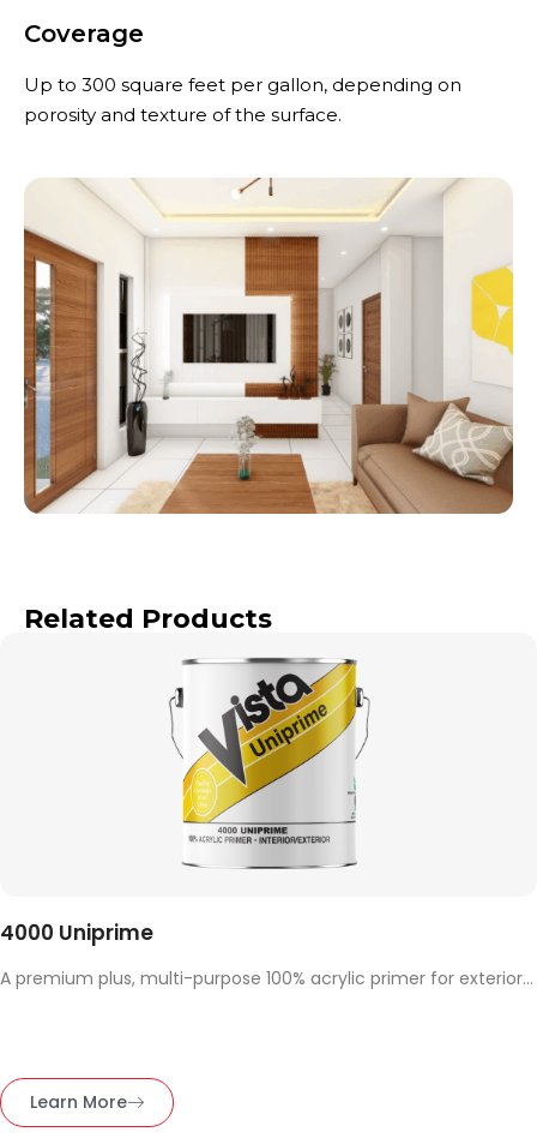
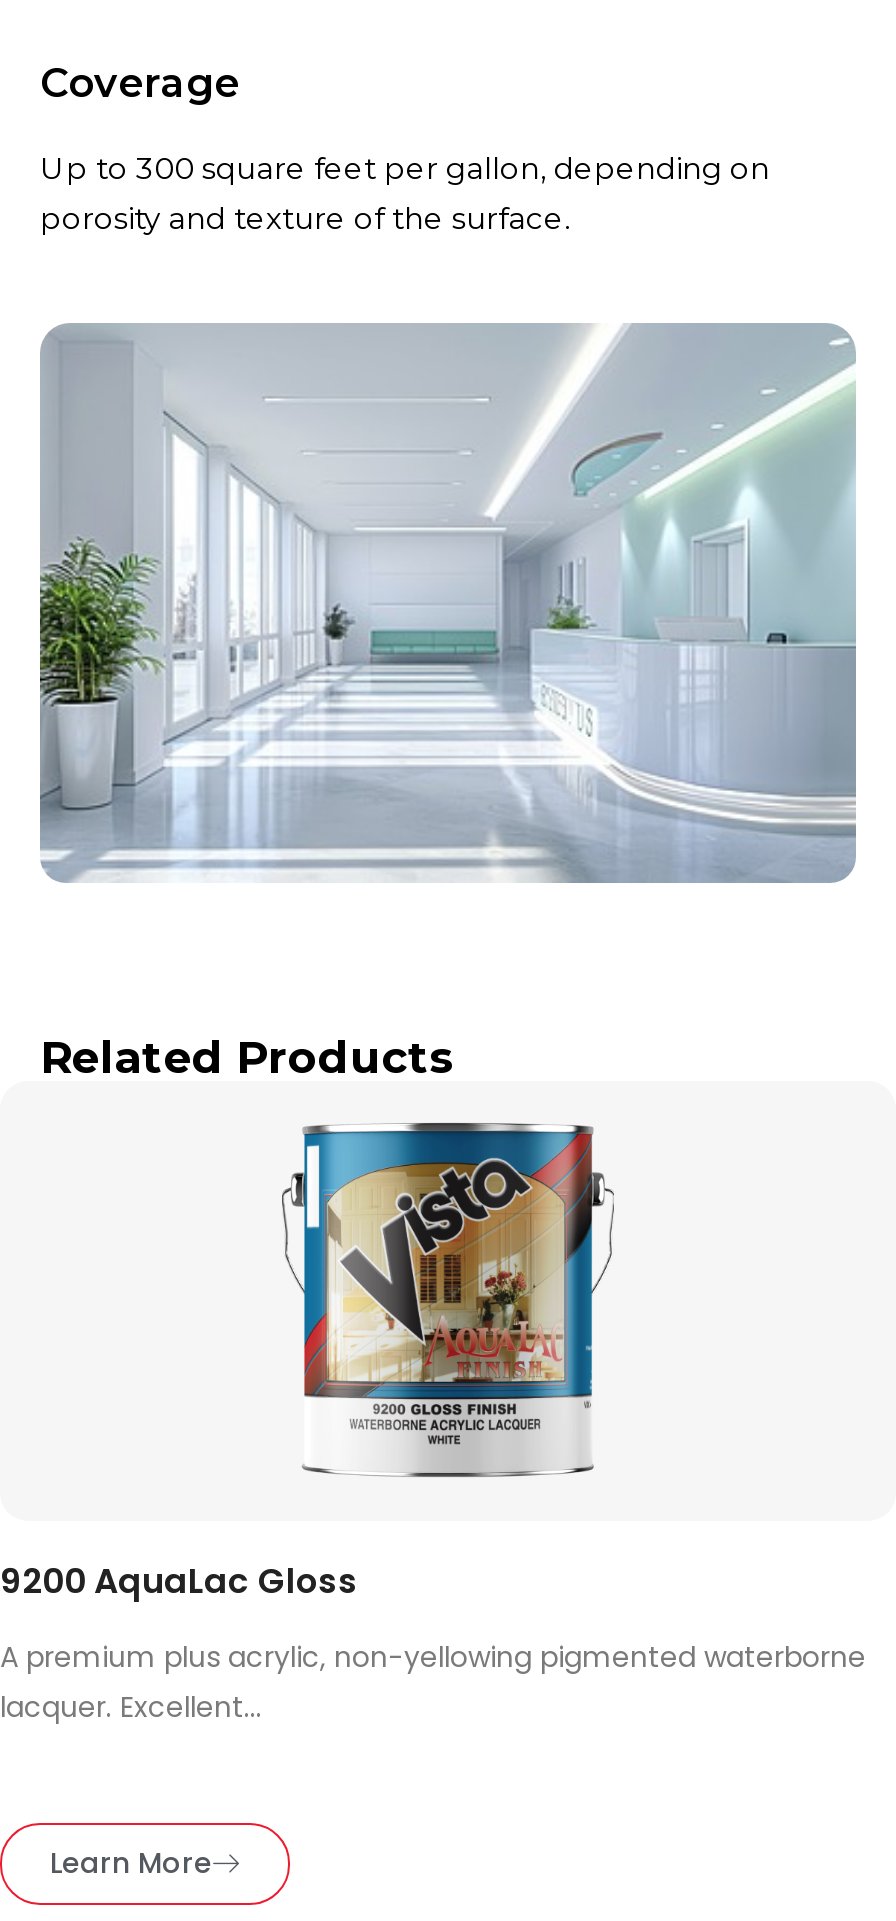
- [image]
+ [image]

- [image]
+ [image]

- 4000 Uniprime
+ 9200 AquaLac Gloss

- A premium plus, multi-purpose 100% acrylic primer for exterior...
+ A premium plus acrylic, non-yellowing pigmented waterborne
+ lacquer. Excellent...
